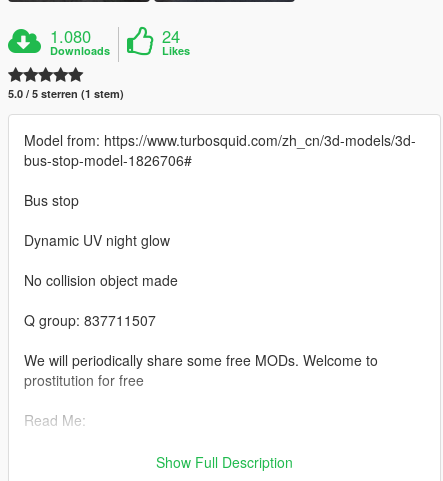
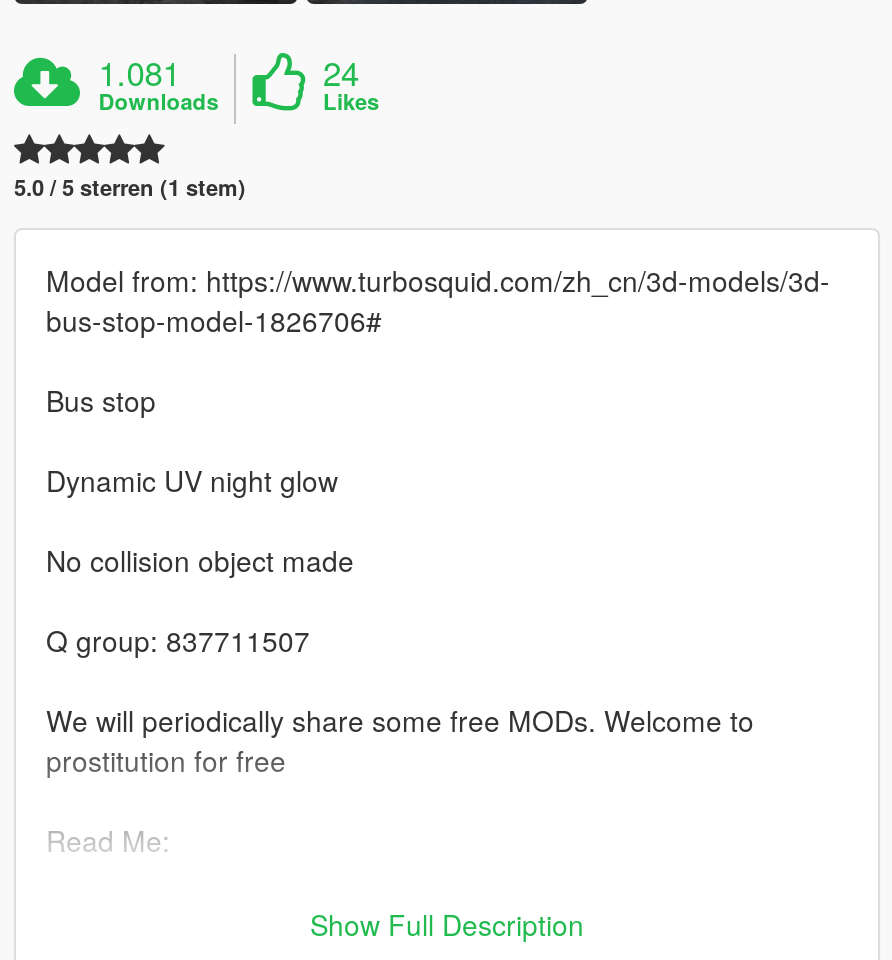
- 1.080
+ 1.081
